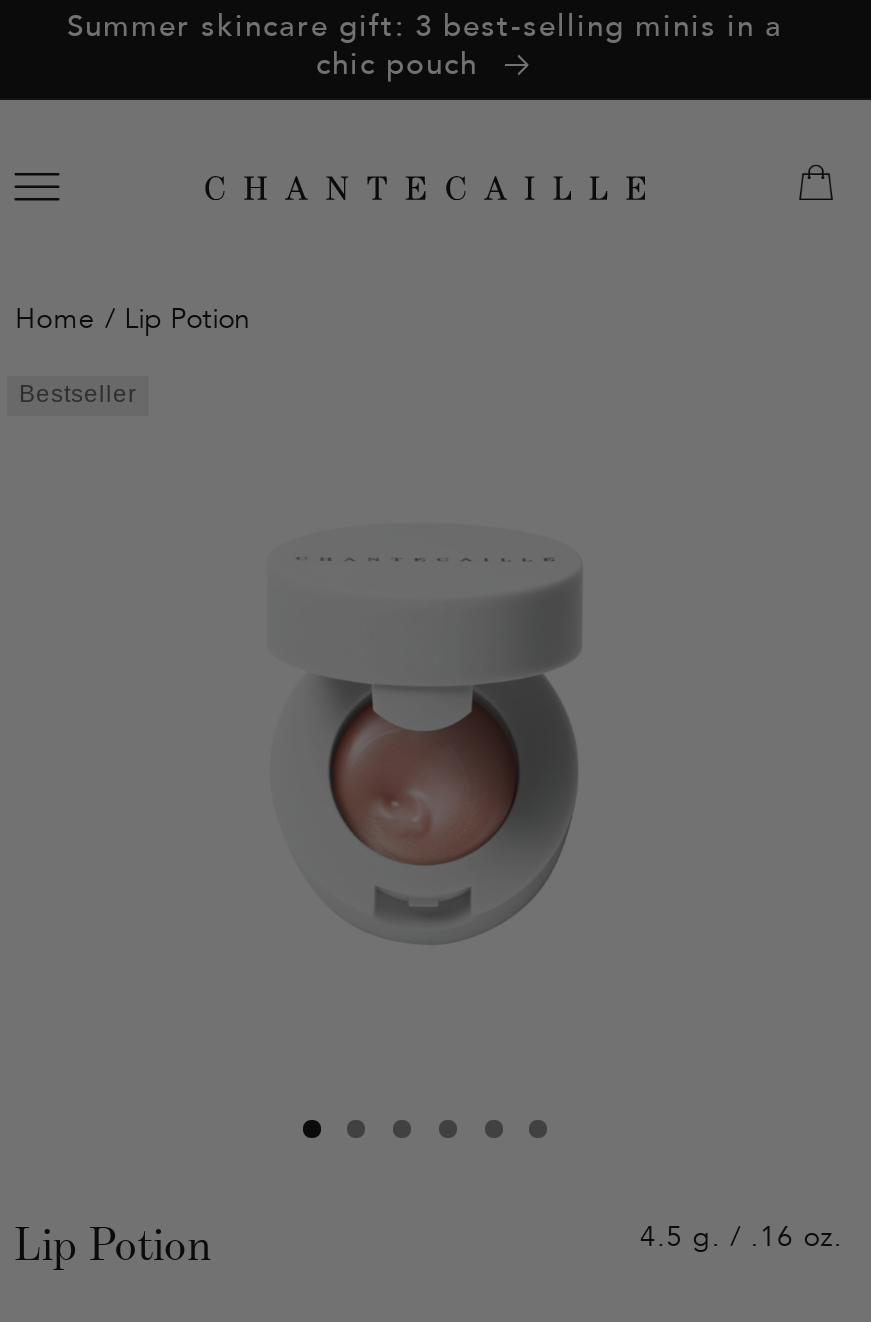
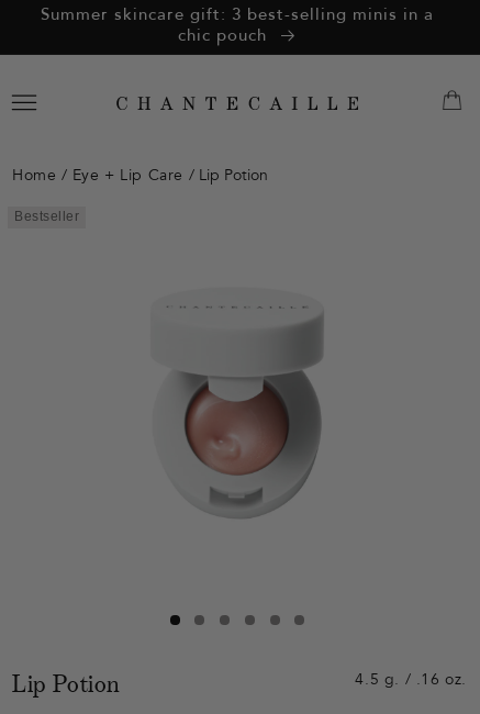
- Home / Lip Potion
+ Home / Eye + Lip Care / Lip Potion
